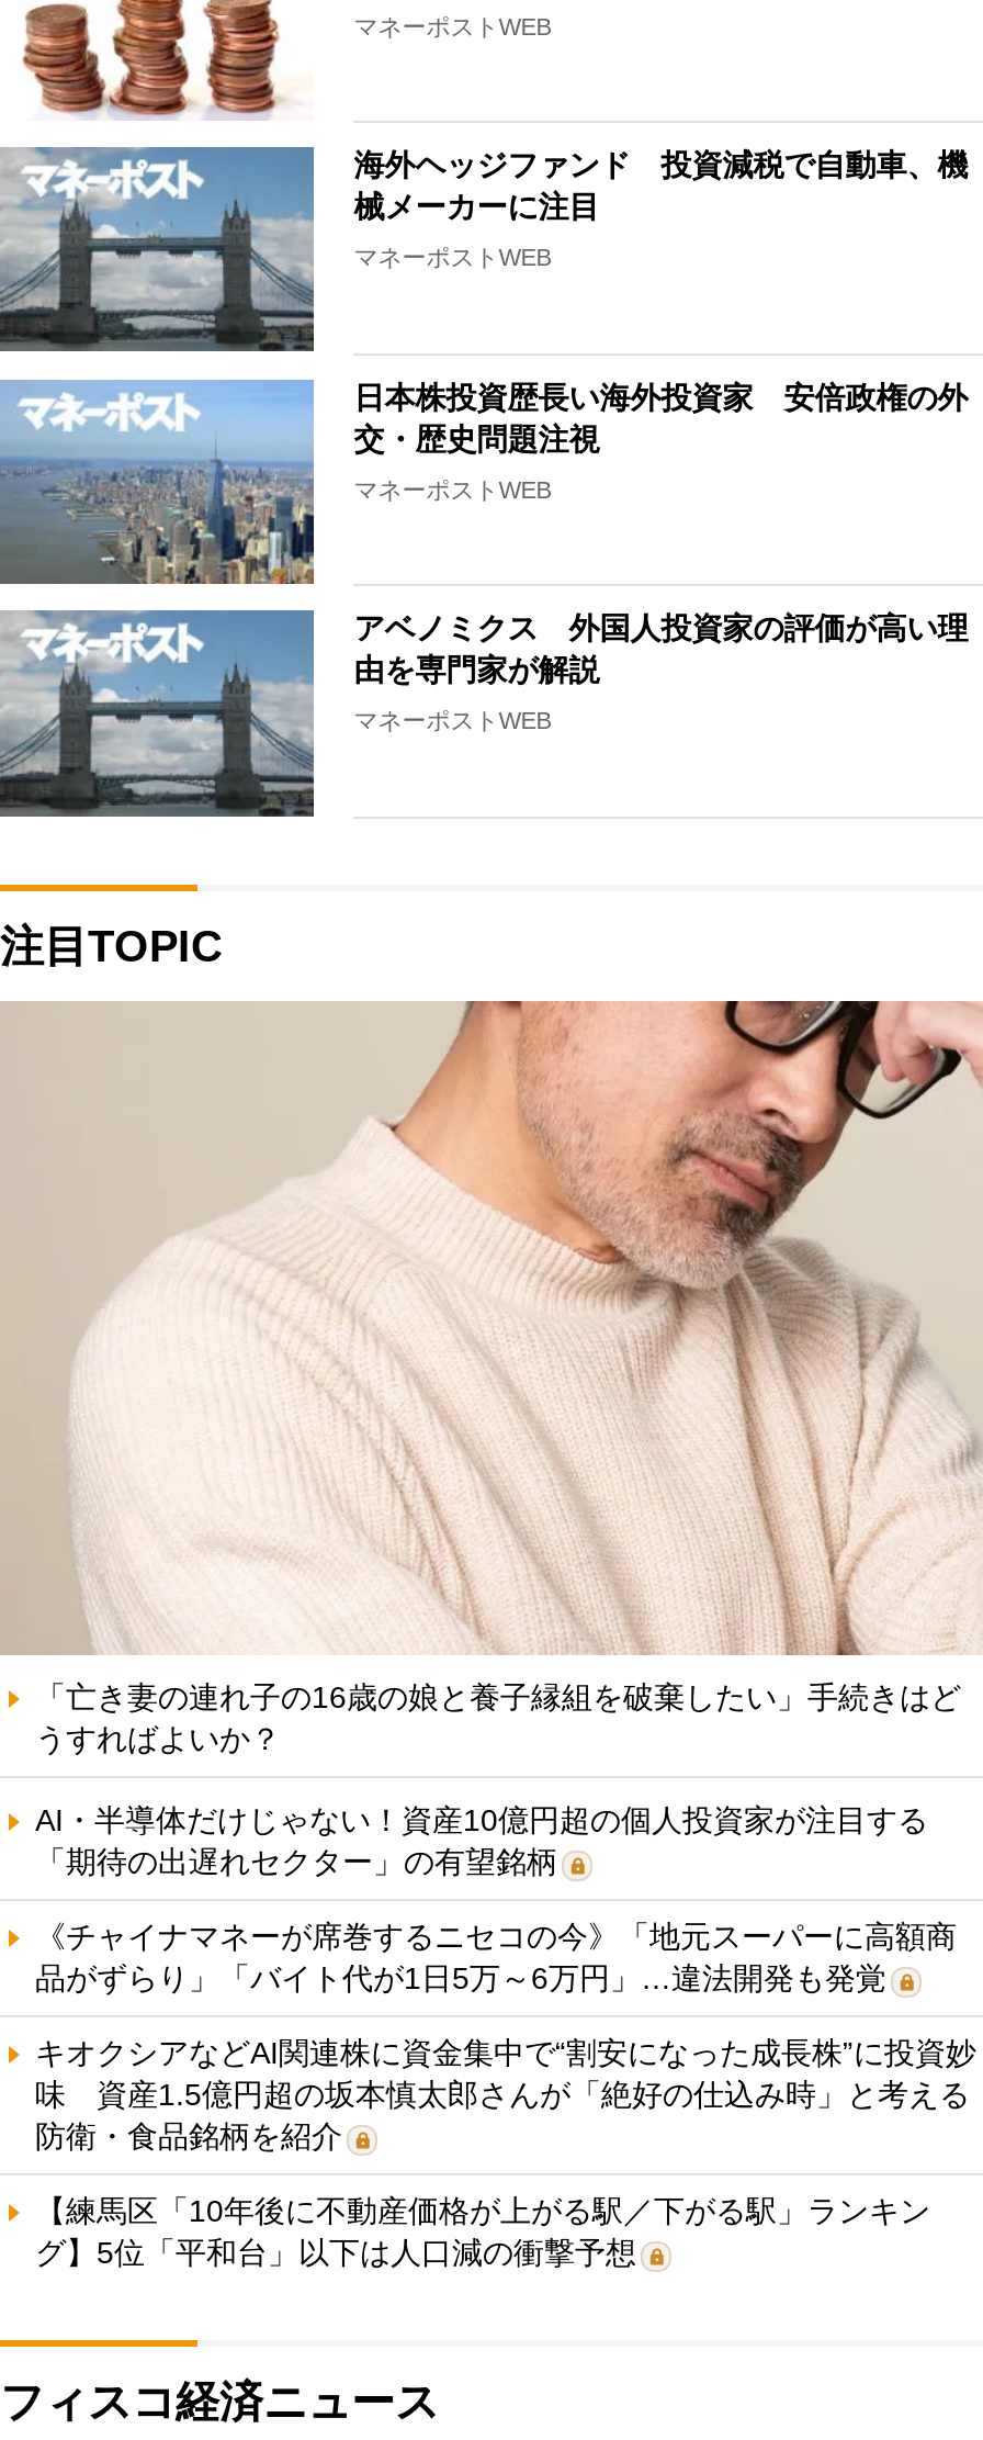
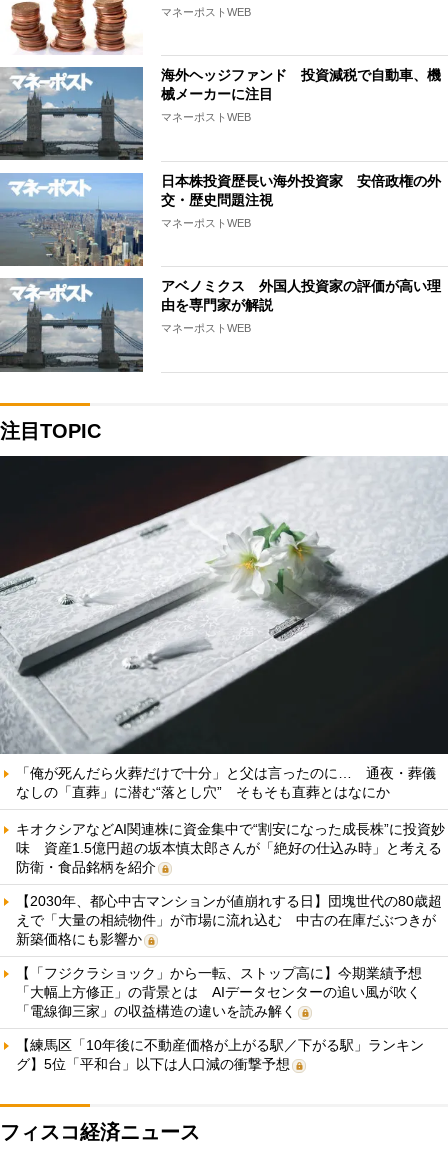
- [image]
- 「亡き妻の連れ子の16歳の娘と養子縁組を破棄したい」手続きはど
- うすればよいか？
- AI・半導体だけじゃない！資産10億円超の個人投資家が注目する
- 「期待の出遅れセクター」の有望銘柄
- 《チャイナマネーが席巻するニセコの今》「地元スーパーに高額商
- 品がずらり」「バイト代が1日5万～6万円」…違法開発も発覚
+ [image]
+ 「俺が死んだら火葬だけで十分」と父は言ったのに… 通夜・葬儀
+ なしの「直葬」に潜む“落とし穴” そもそも直葬とはなにか

moved up: キオクシアなどAI関連株に資金集中で“割安になった成長株”に投資妙 | 味 資産1.5億円超の坂本慎太郎さんが「絶好の仕込み時」と考える | 防衛・食品銘柄を紹介

+ 【2030年、都心中古マンションが値崩れする日】団塊世代の80歳超
+ えで「大量の相続物件」が市場に流れ込む 中古の在庫だぶつきが
+ 新築価格にも影響か
+ 【「フジクラショック」から一転、ストップ高に】今期業績予想
+ 「大幅上方修正」の背景とは AIデータセンターの追い風が吹く
+ 「電線御三家」の収益構造の違いを読み解く
